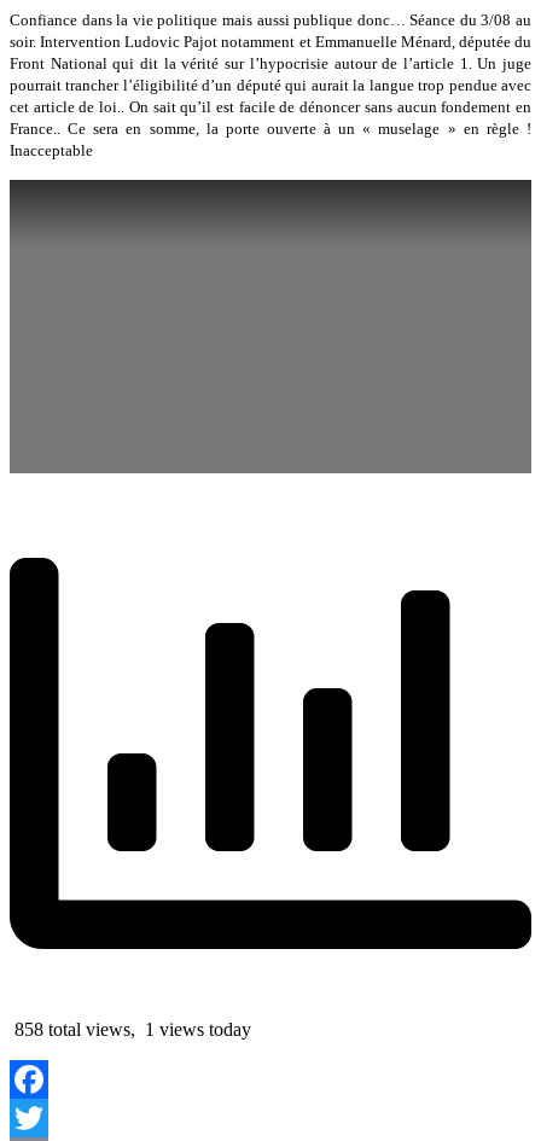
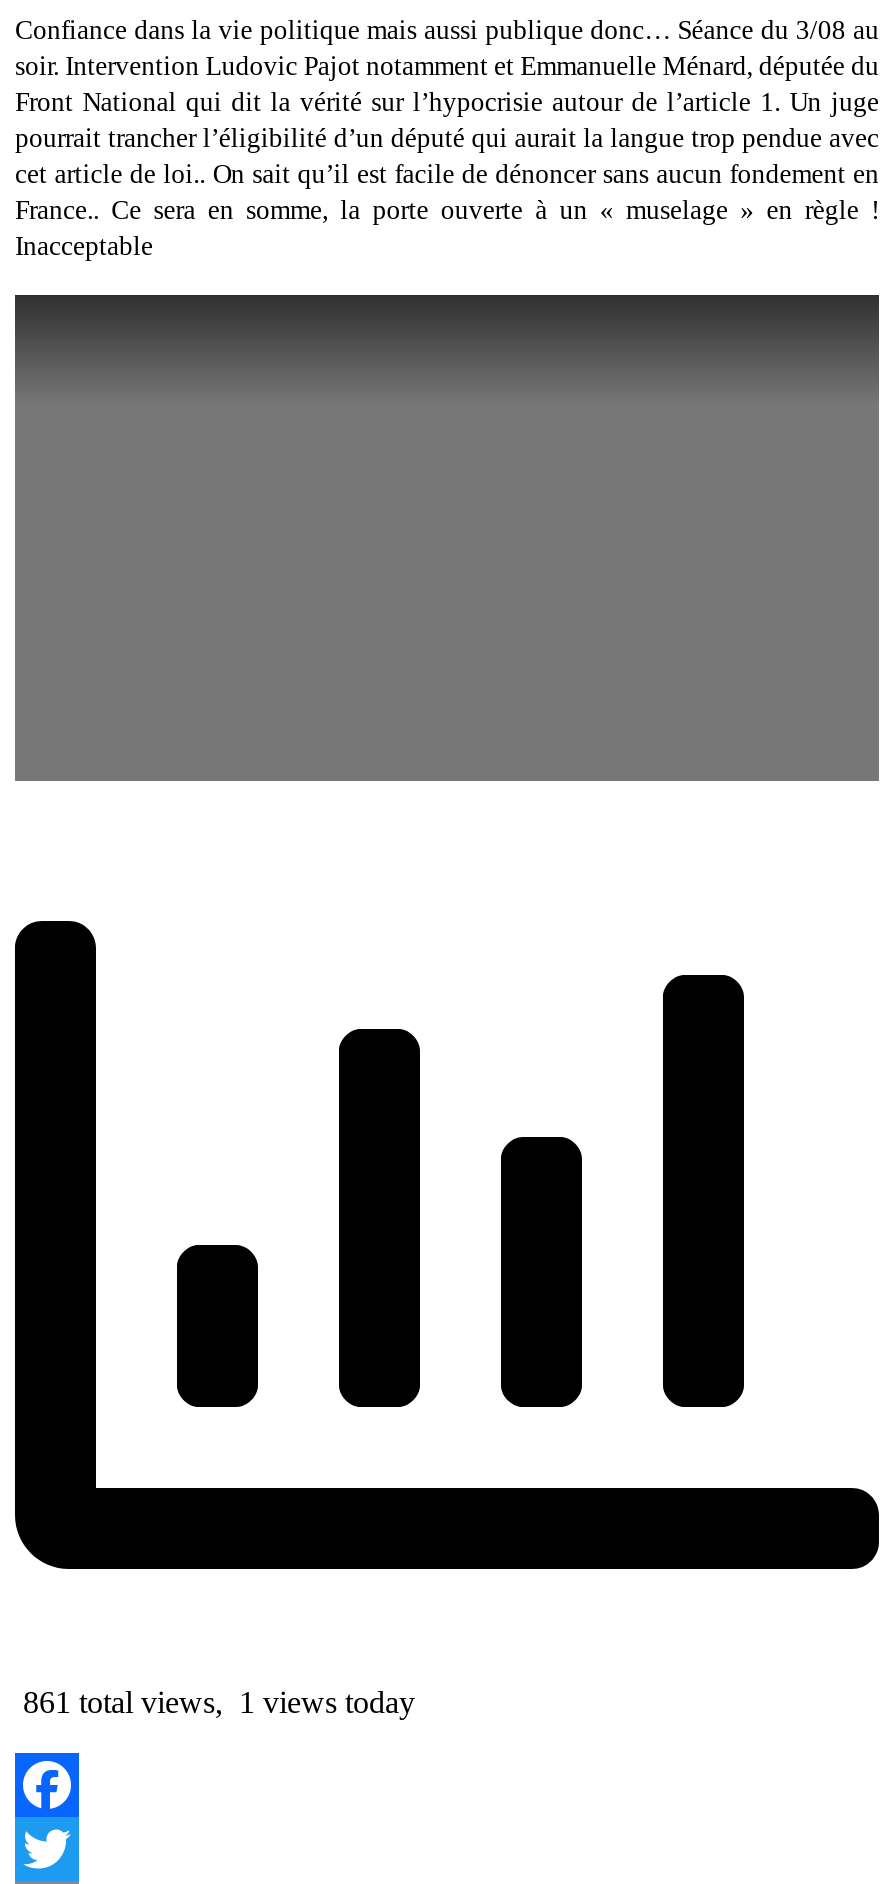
- 858 total views, 1 views today
+ 861 total views, 1 views today
